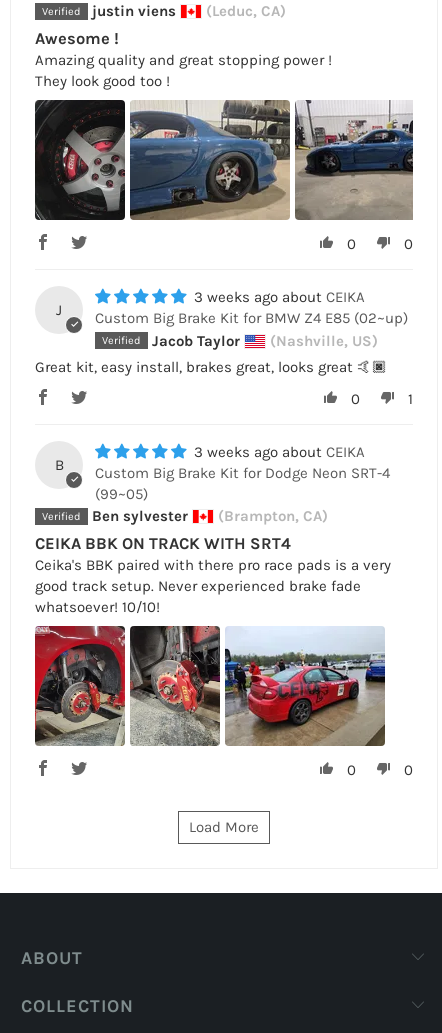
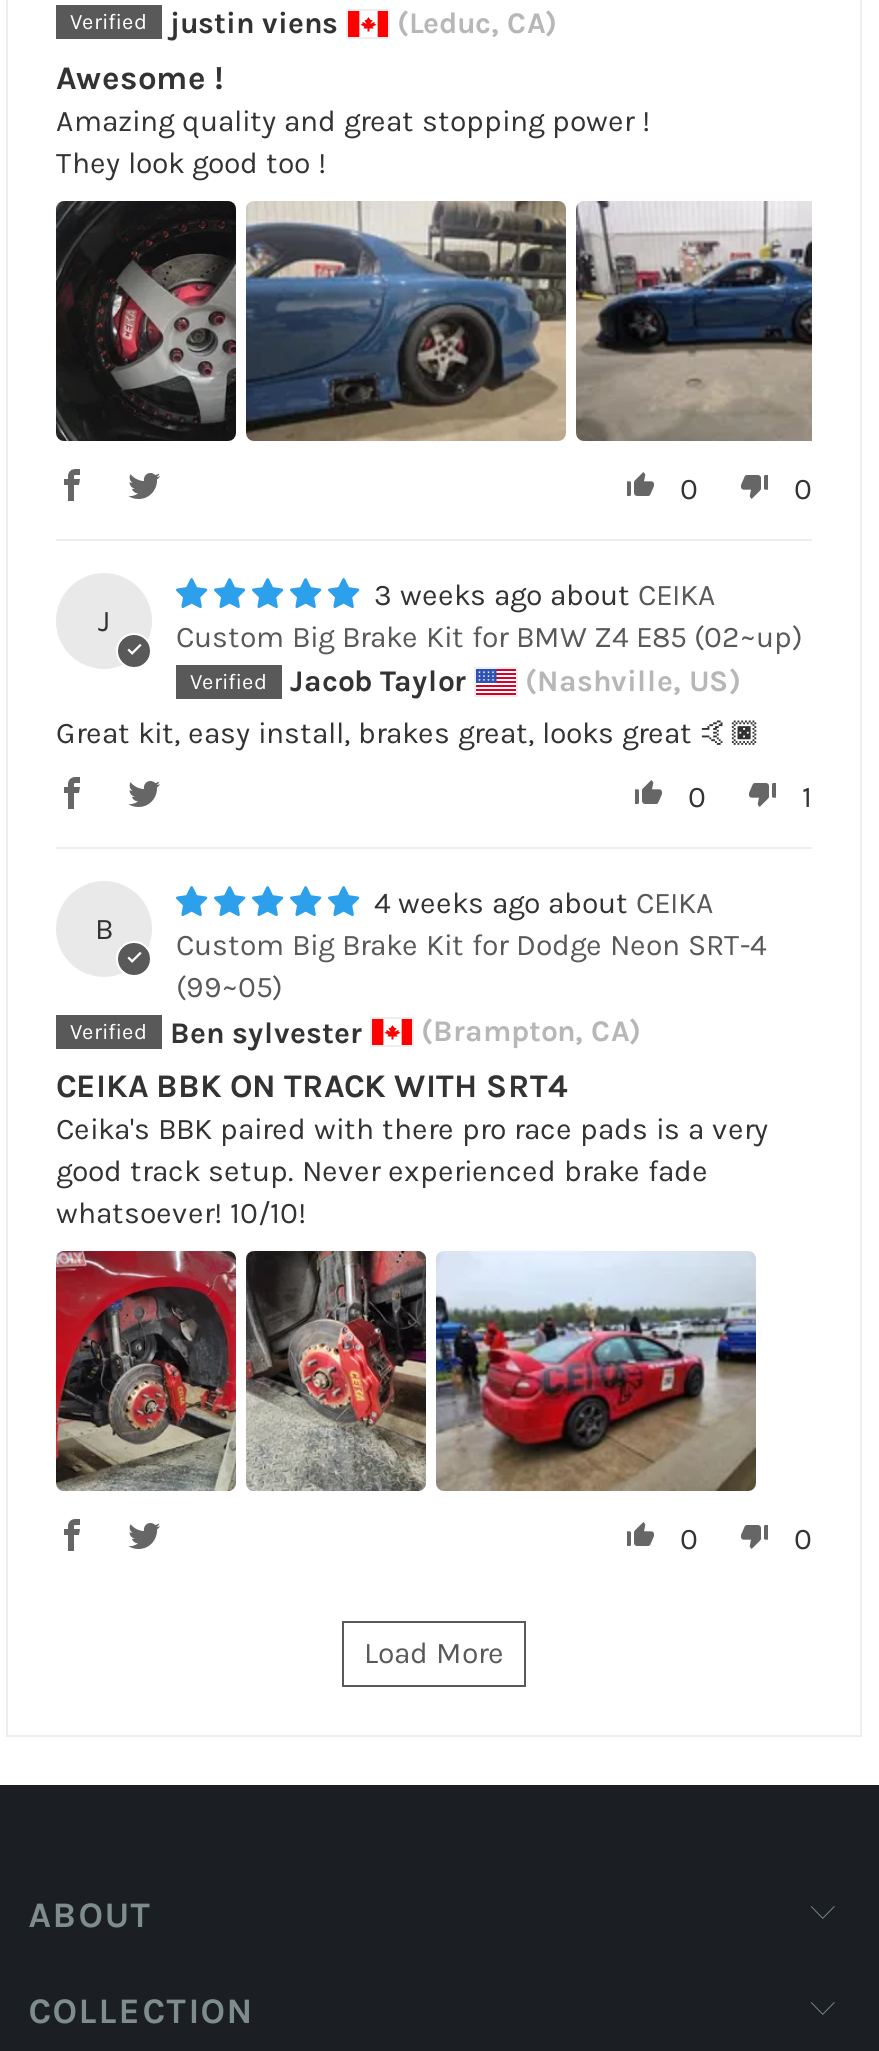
- 3 weeks ago
+ 4 weeks ago
